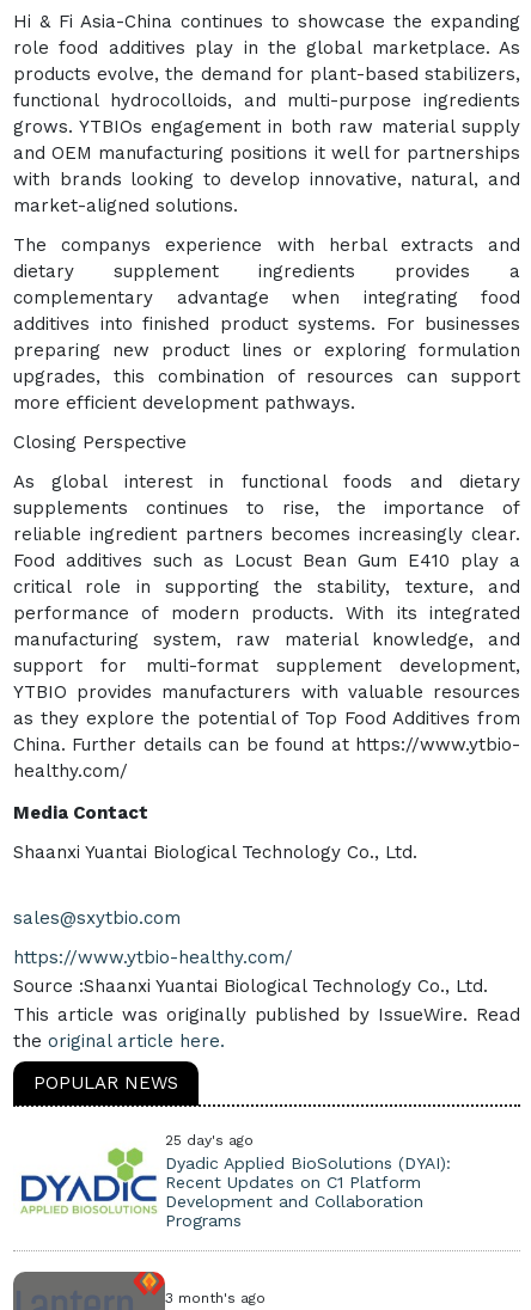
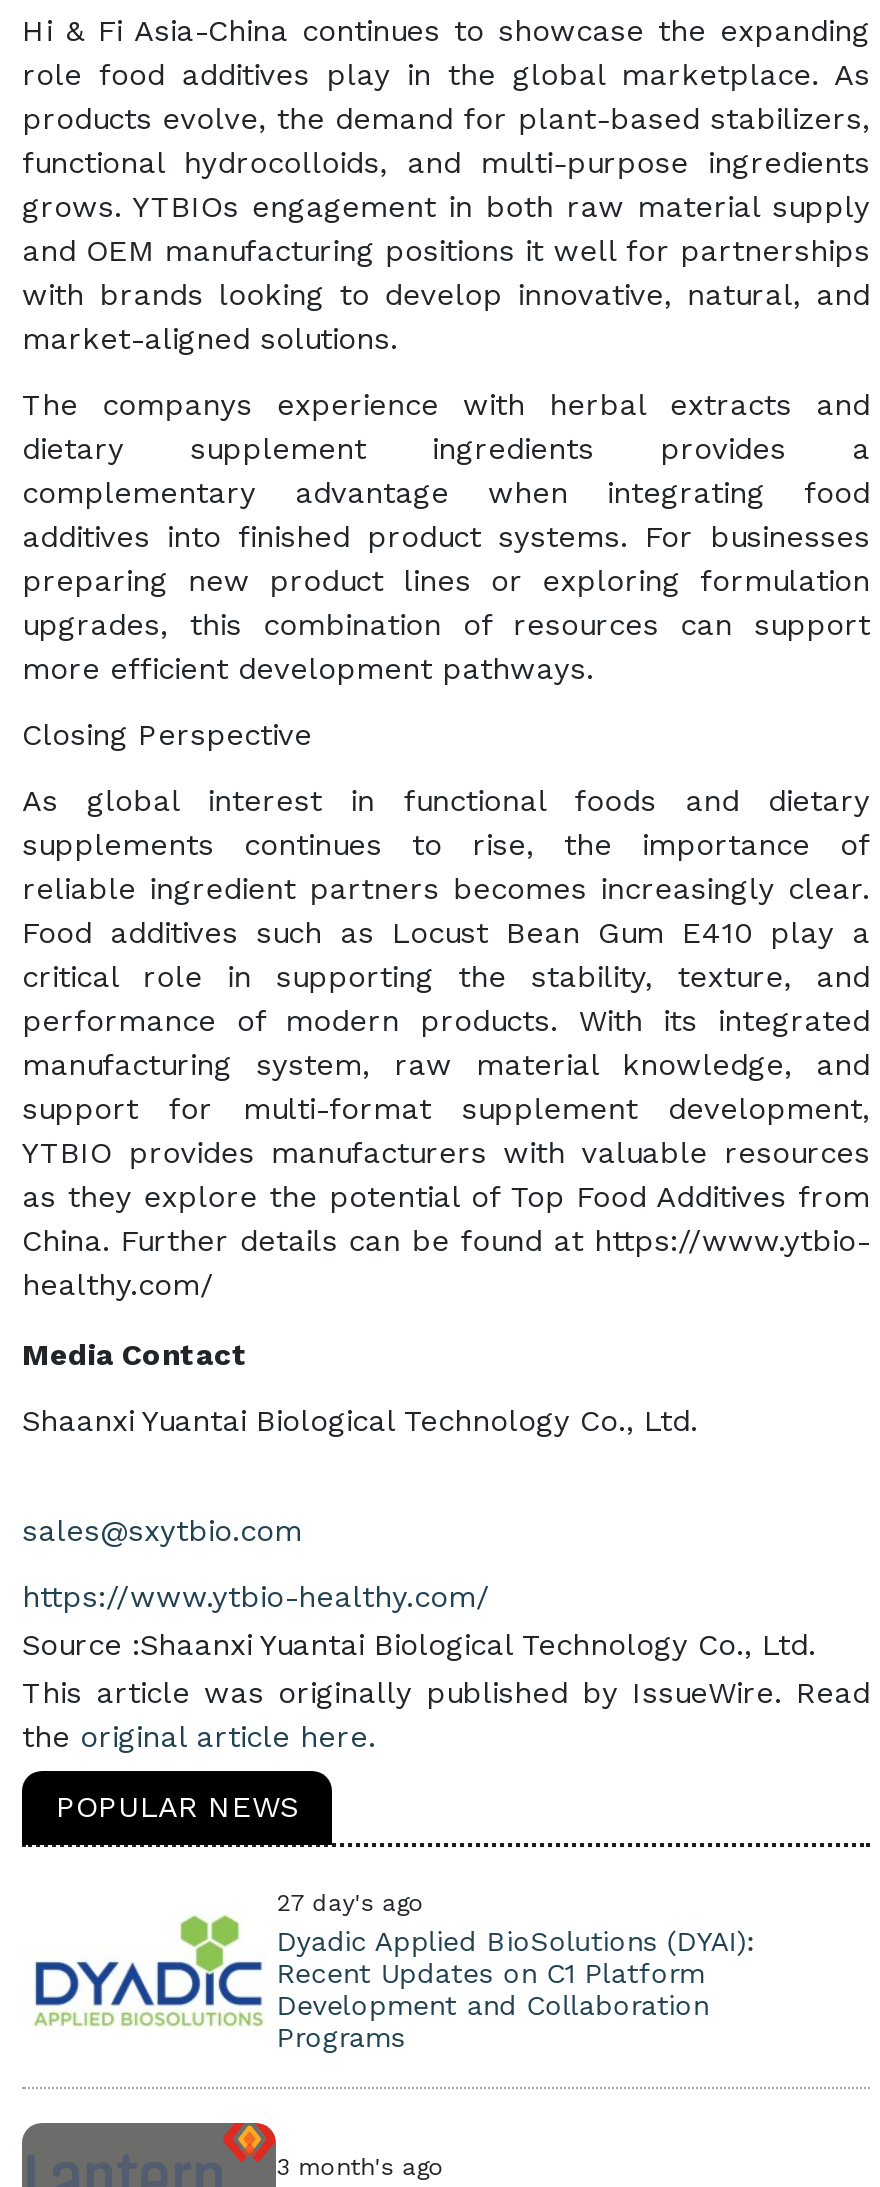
- 25 day's ago
+ 27 day's ago
